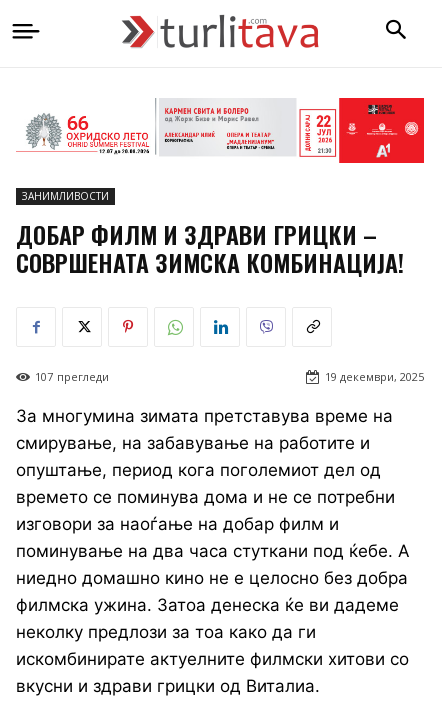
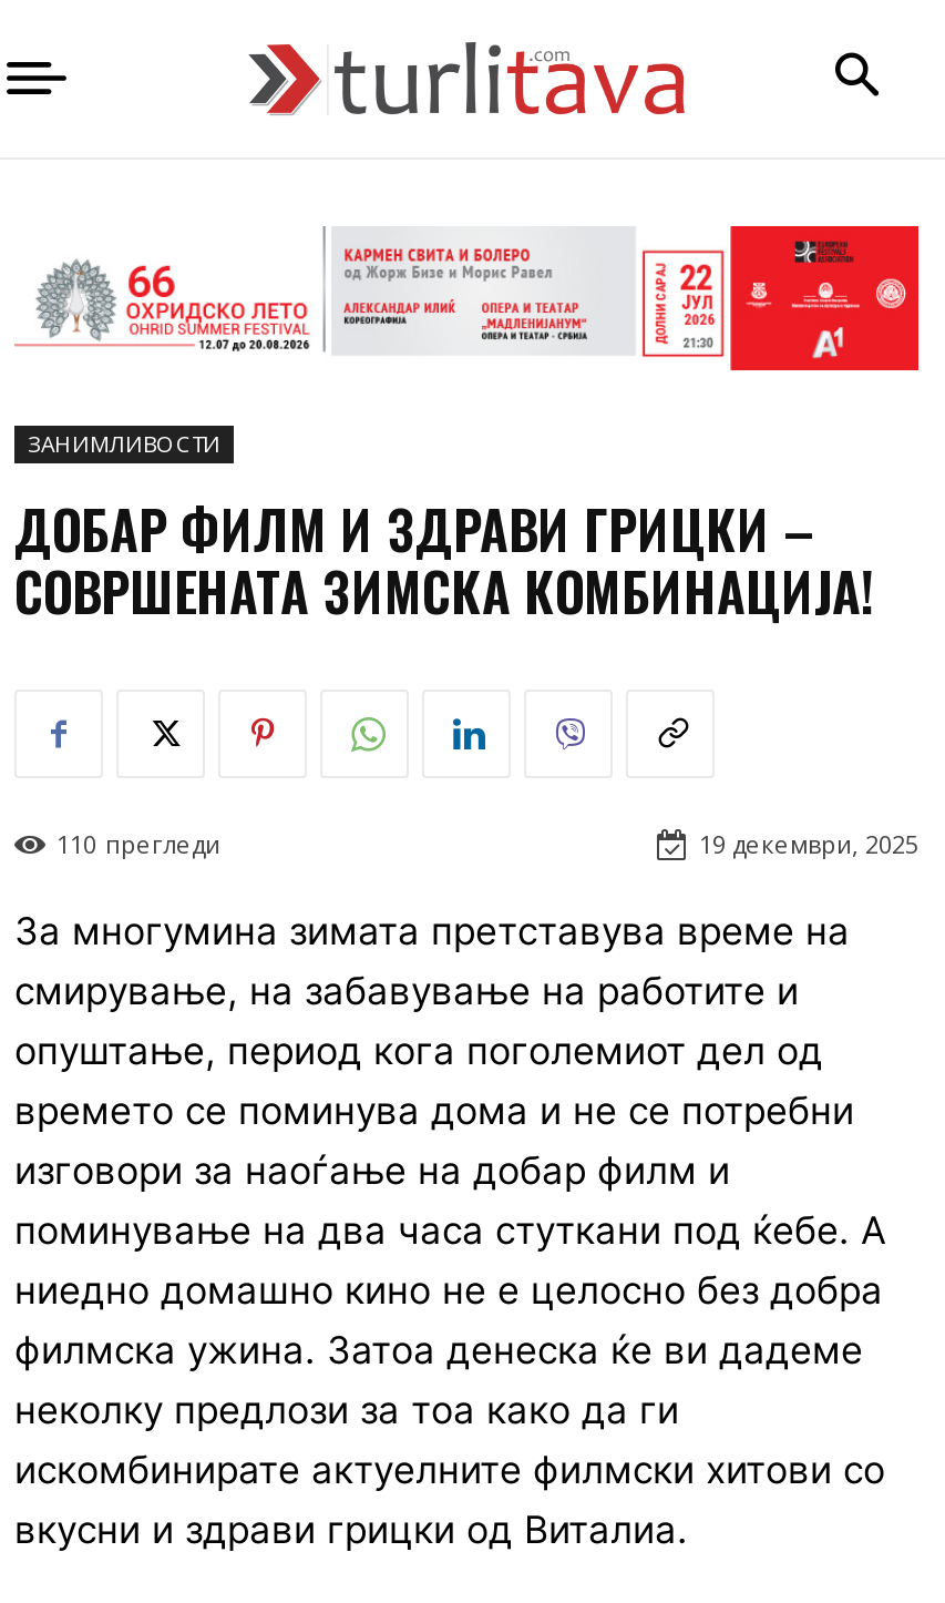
- 107 прегледи
+ 110 прегледи
